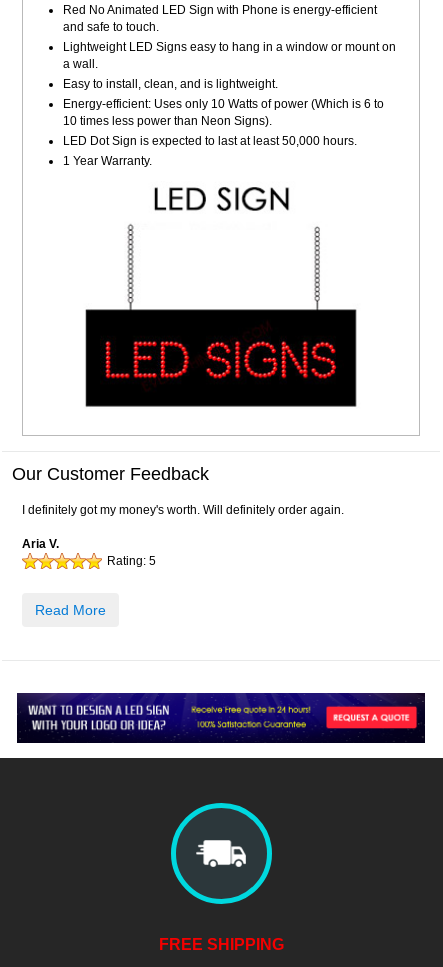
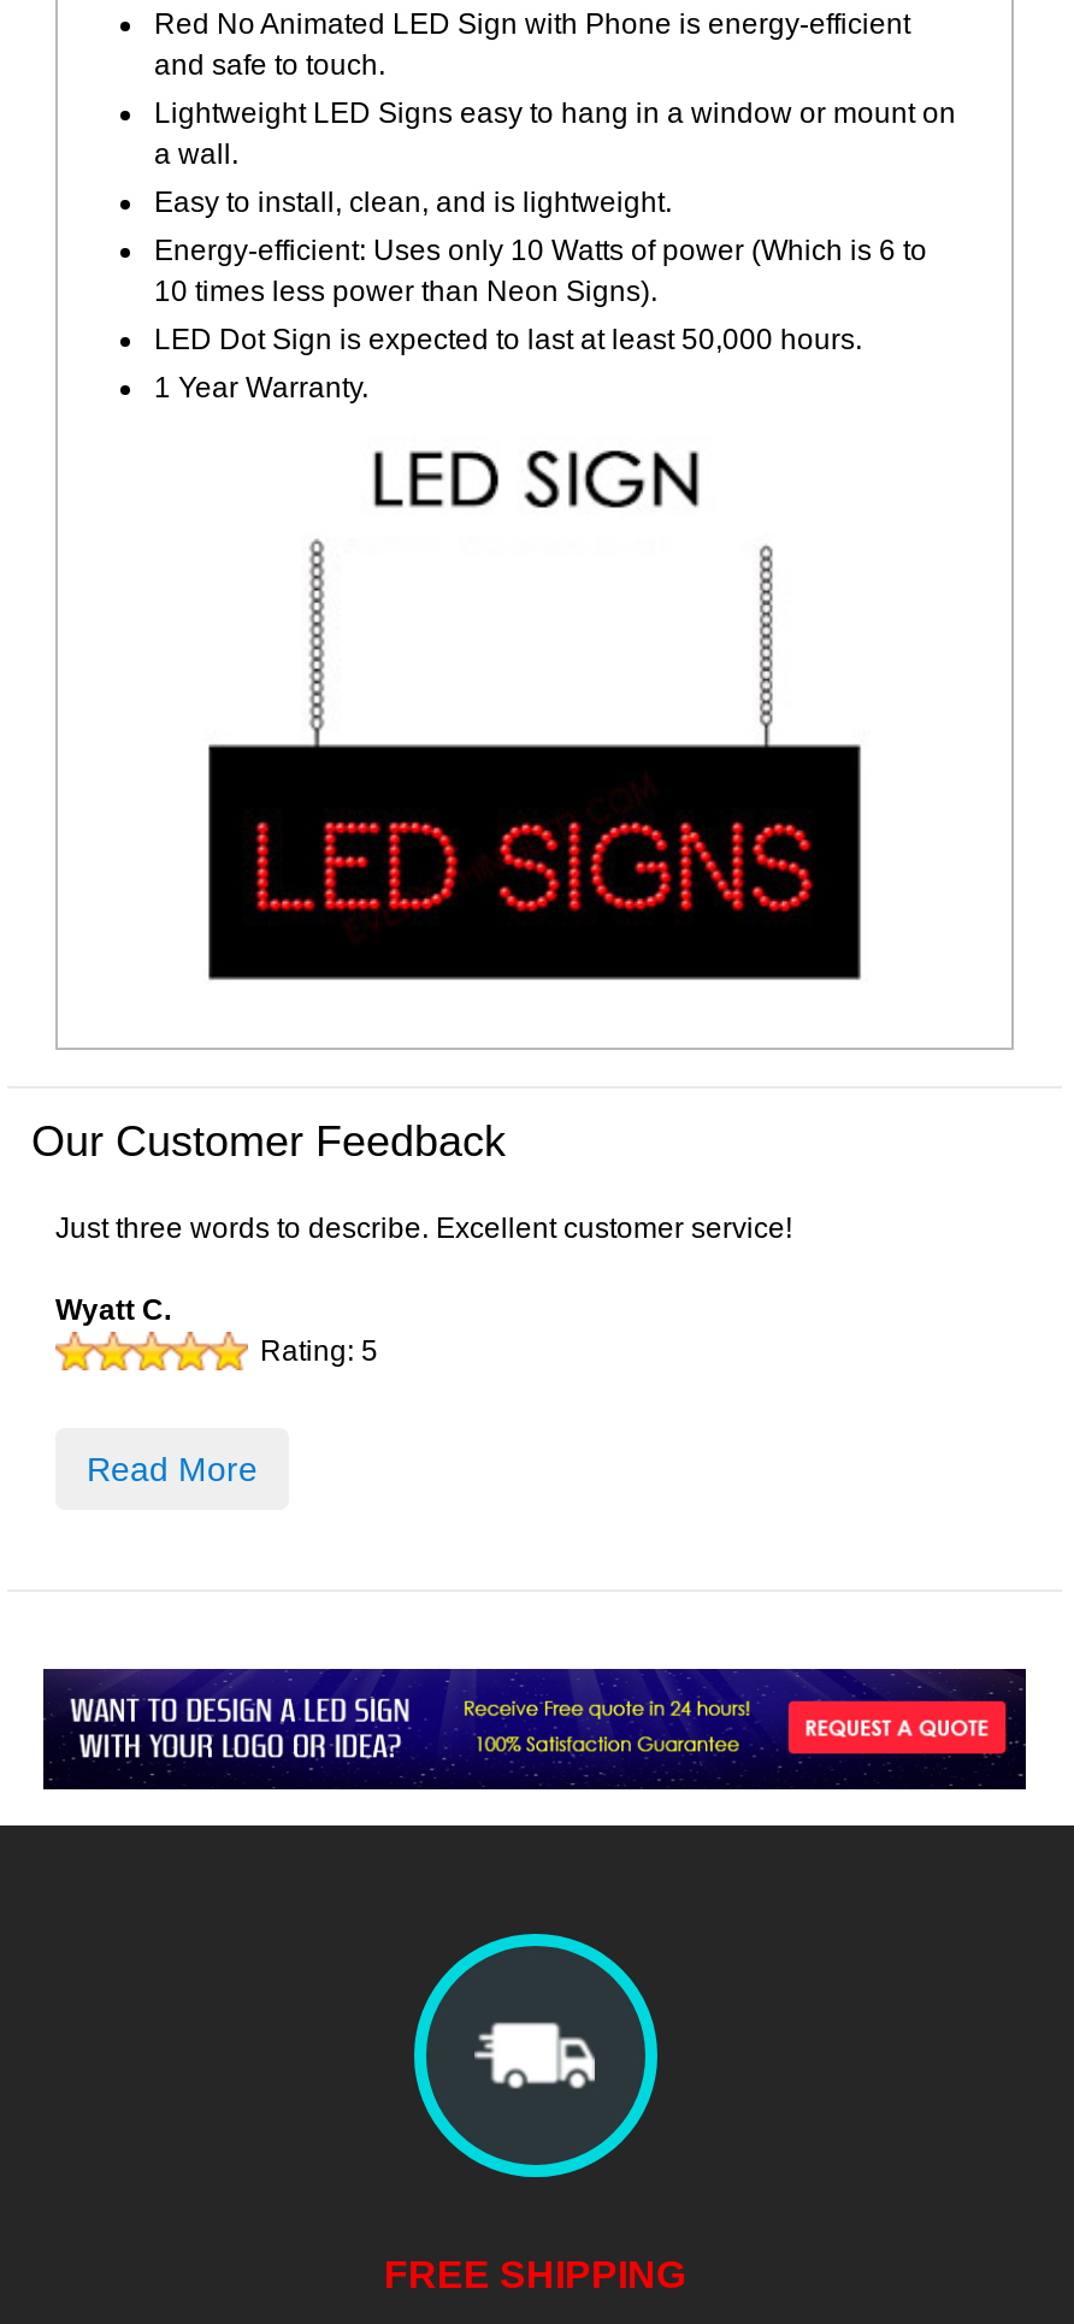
- I definitely got my money's worth. Will definitely order again.
+ Just three words to describe. Excellent customer service!

- Aria V.
+ Wyatt C.
